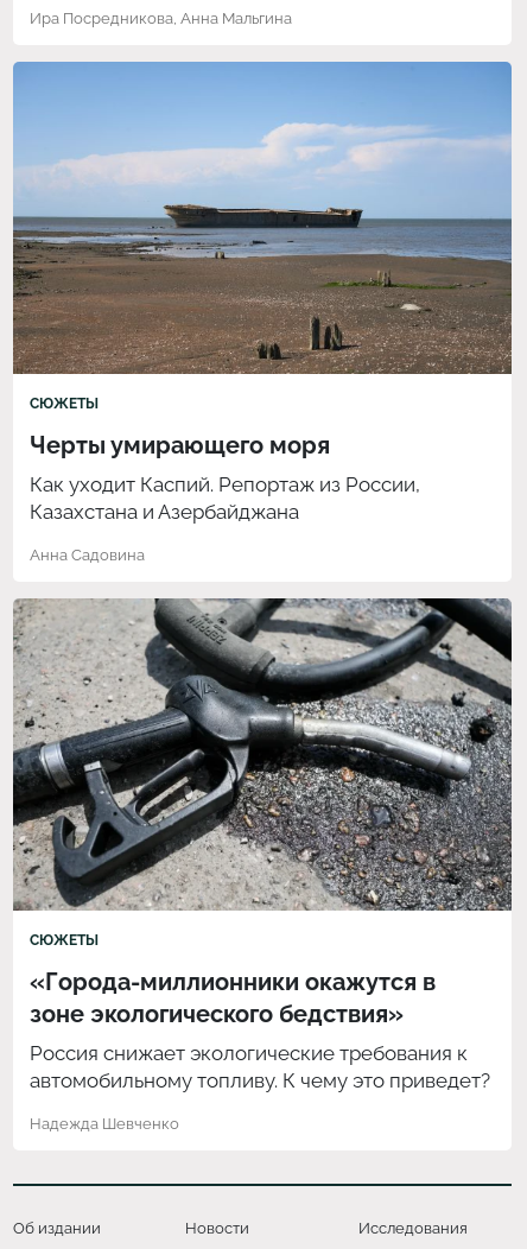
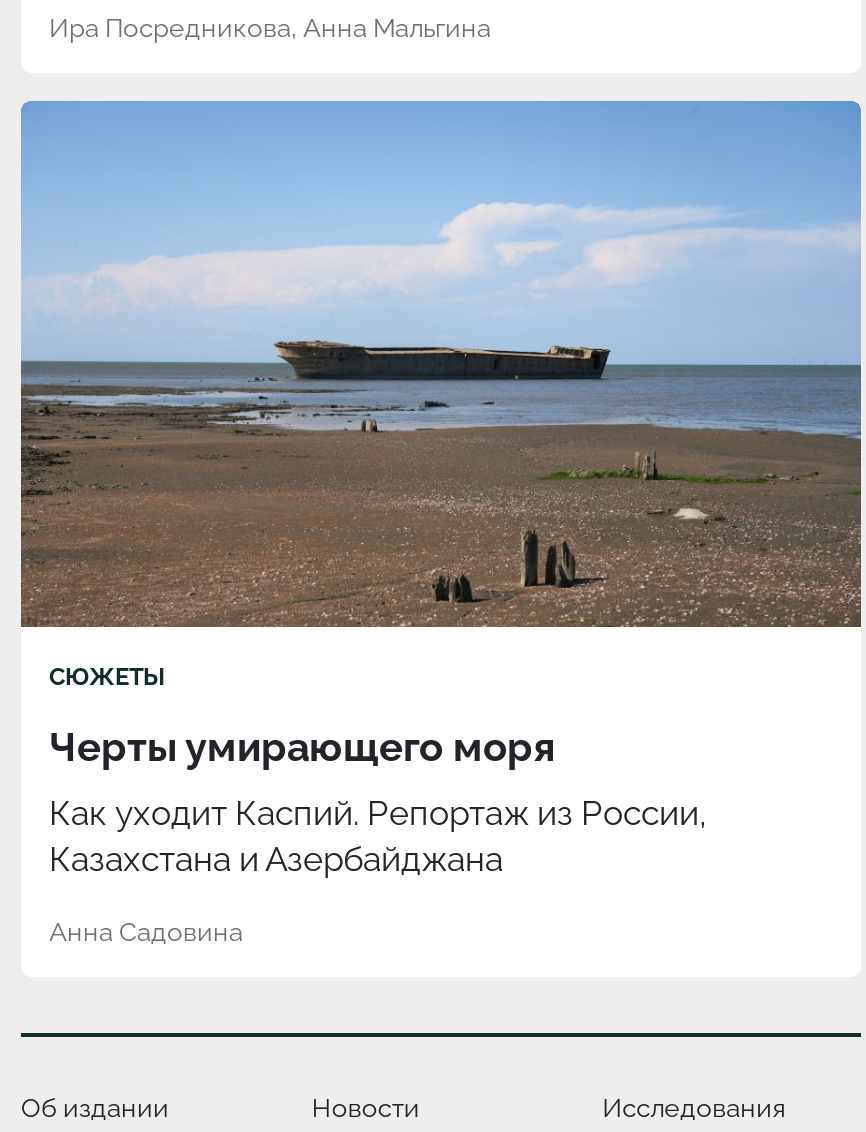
- [image]
- СЮЖЕТЫ
- «Города-миллионники окажутся в
- зоне экологического бедствия»
- Россия снижает экологические требования к
- автомобильному топливу. К чему это приведет?
- Надежда Шевченко
